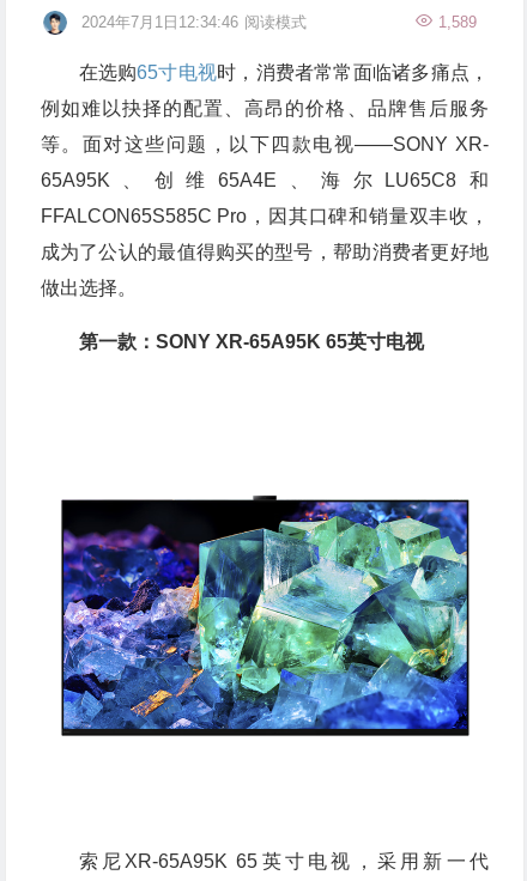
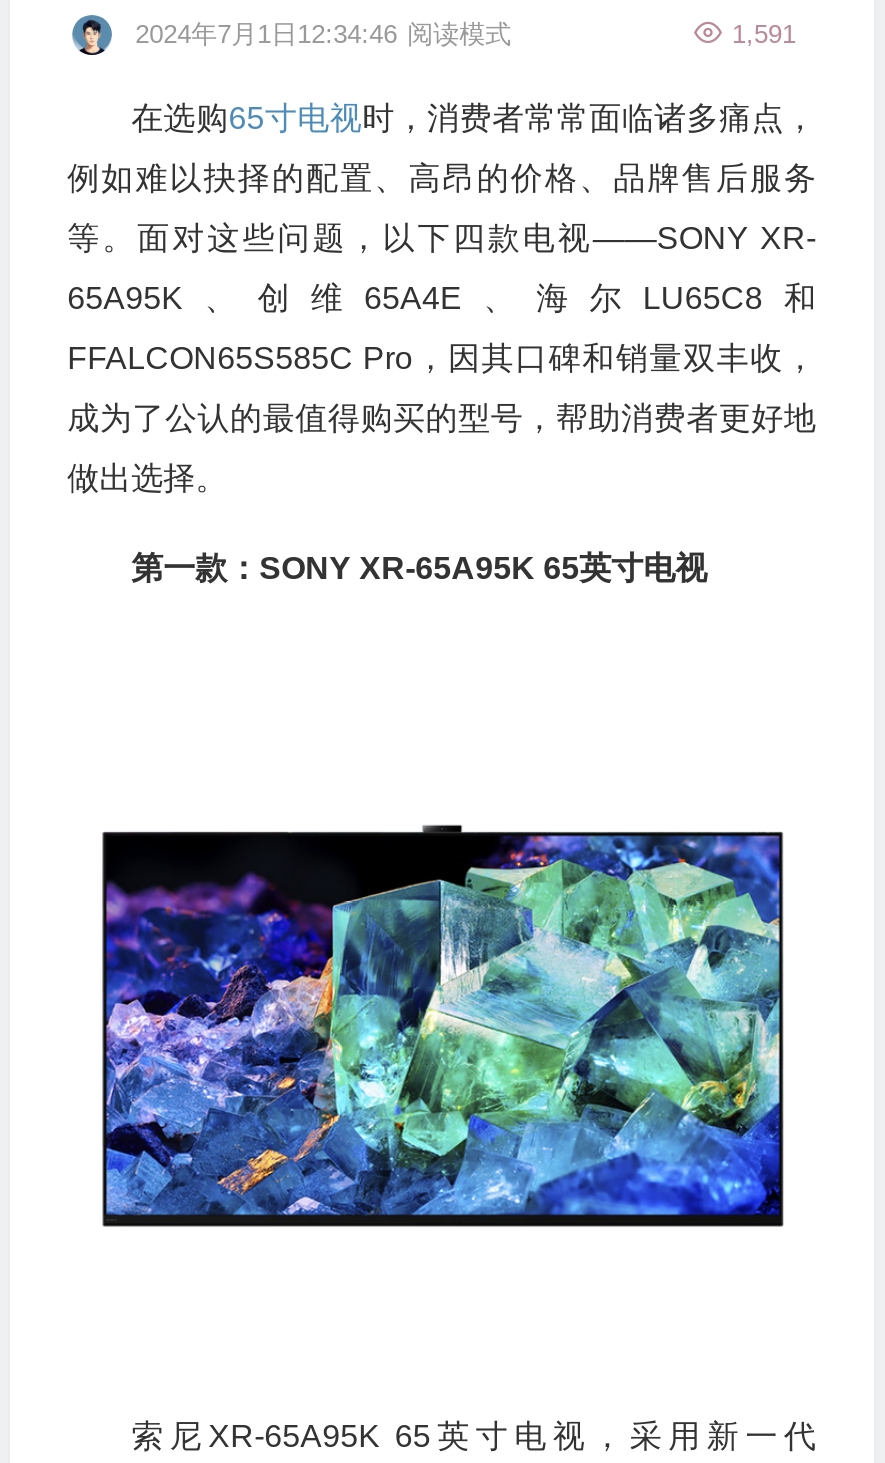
- 1,589
+ 1,591
